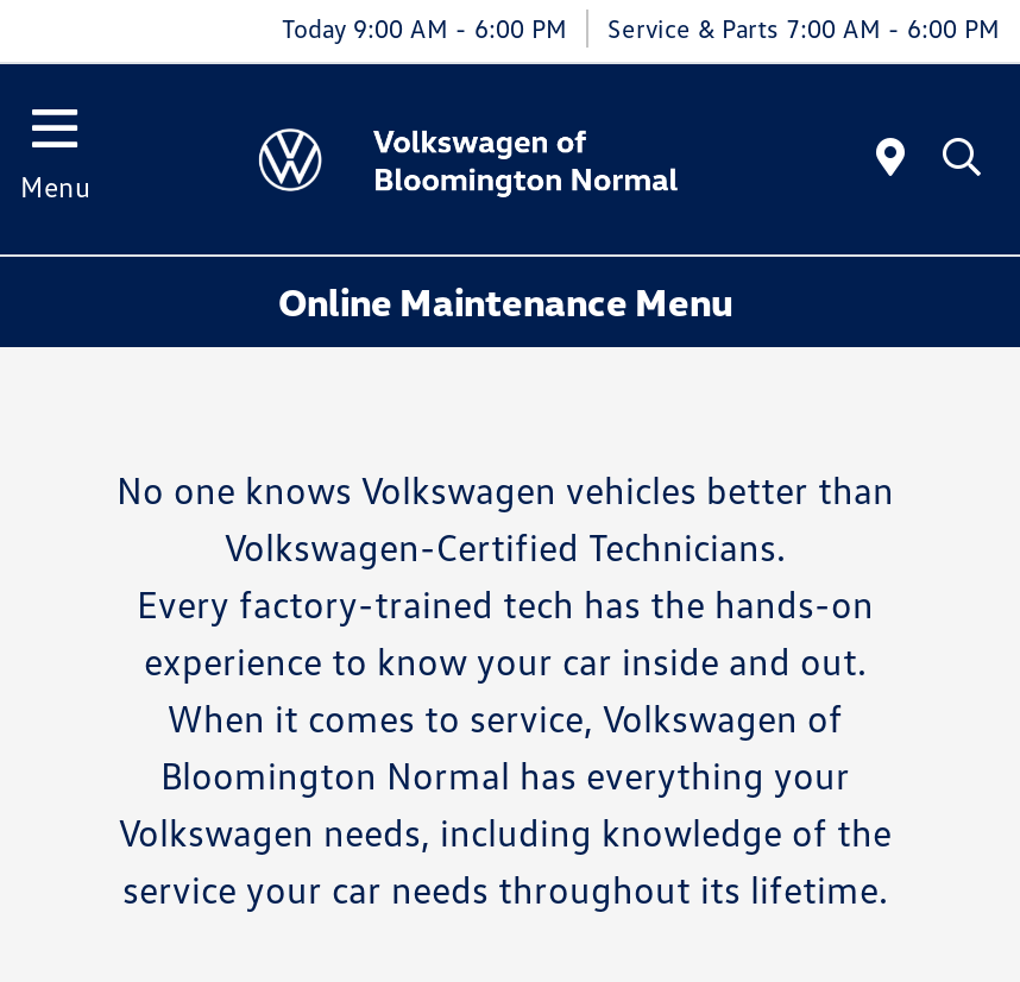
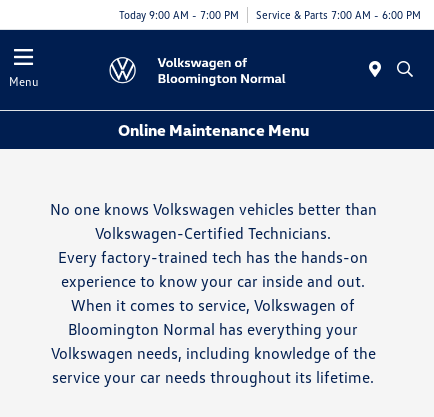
- Today 9:00 AM - 6:00 PM Service & Parts 7:00 AM - 6:00 PM
+ Today 9:00 AM - 7:00 PM Service & Parts 7:00 AM - 6:00 PM
